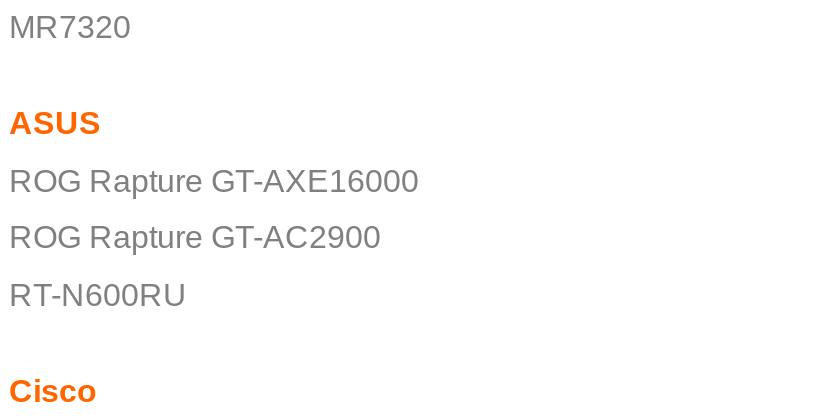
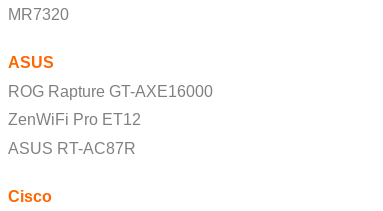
- ROG Rapture GT-AC2900
+ ZenWiFi Pro ET12

- RT-N600RU
+ ASUS RT-AC87R
